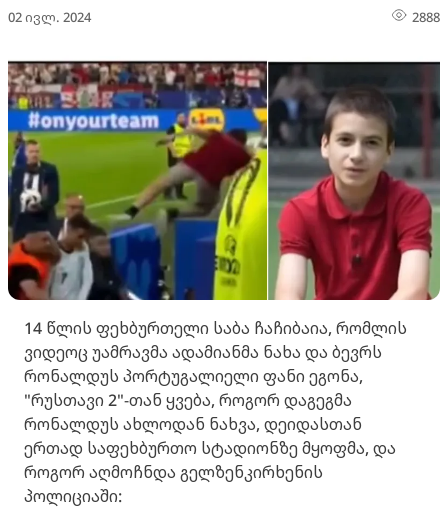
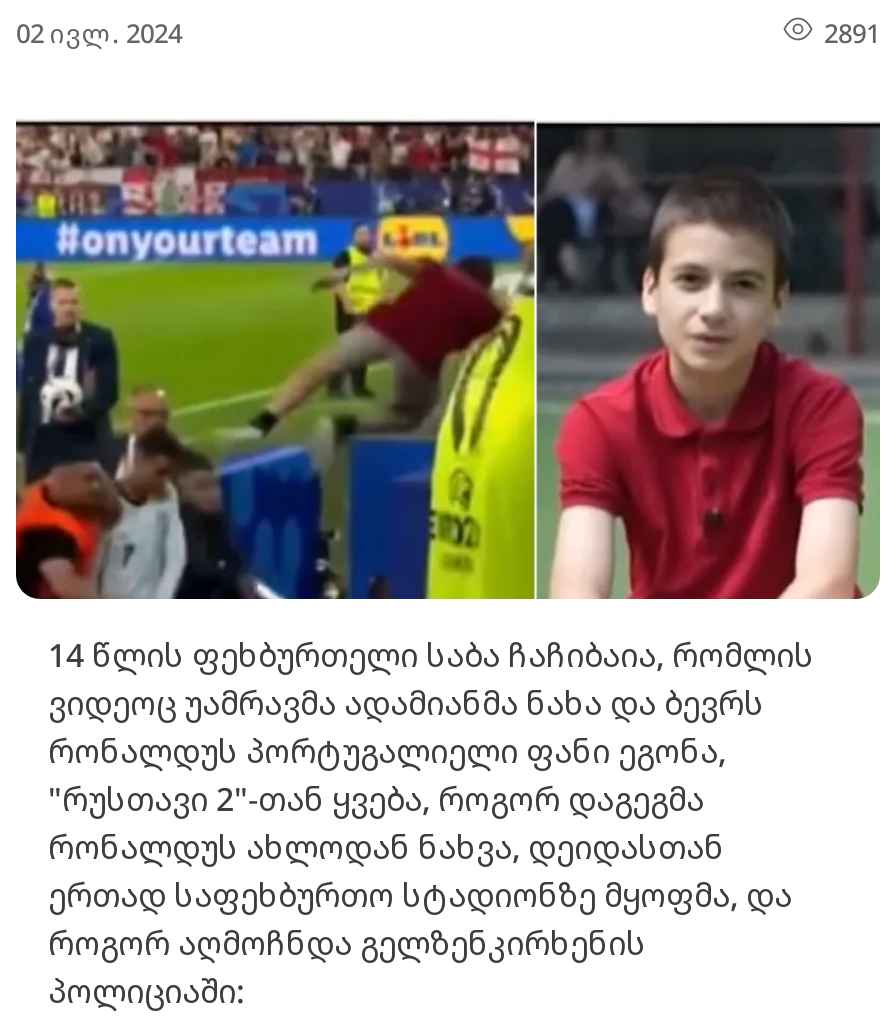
- 2888
+ 2891
